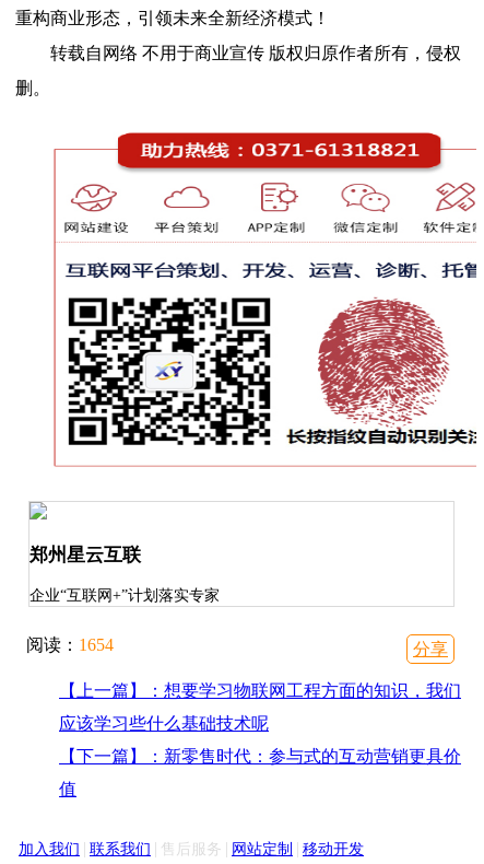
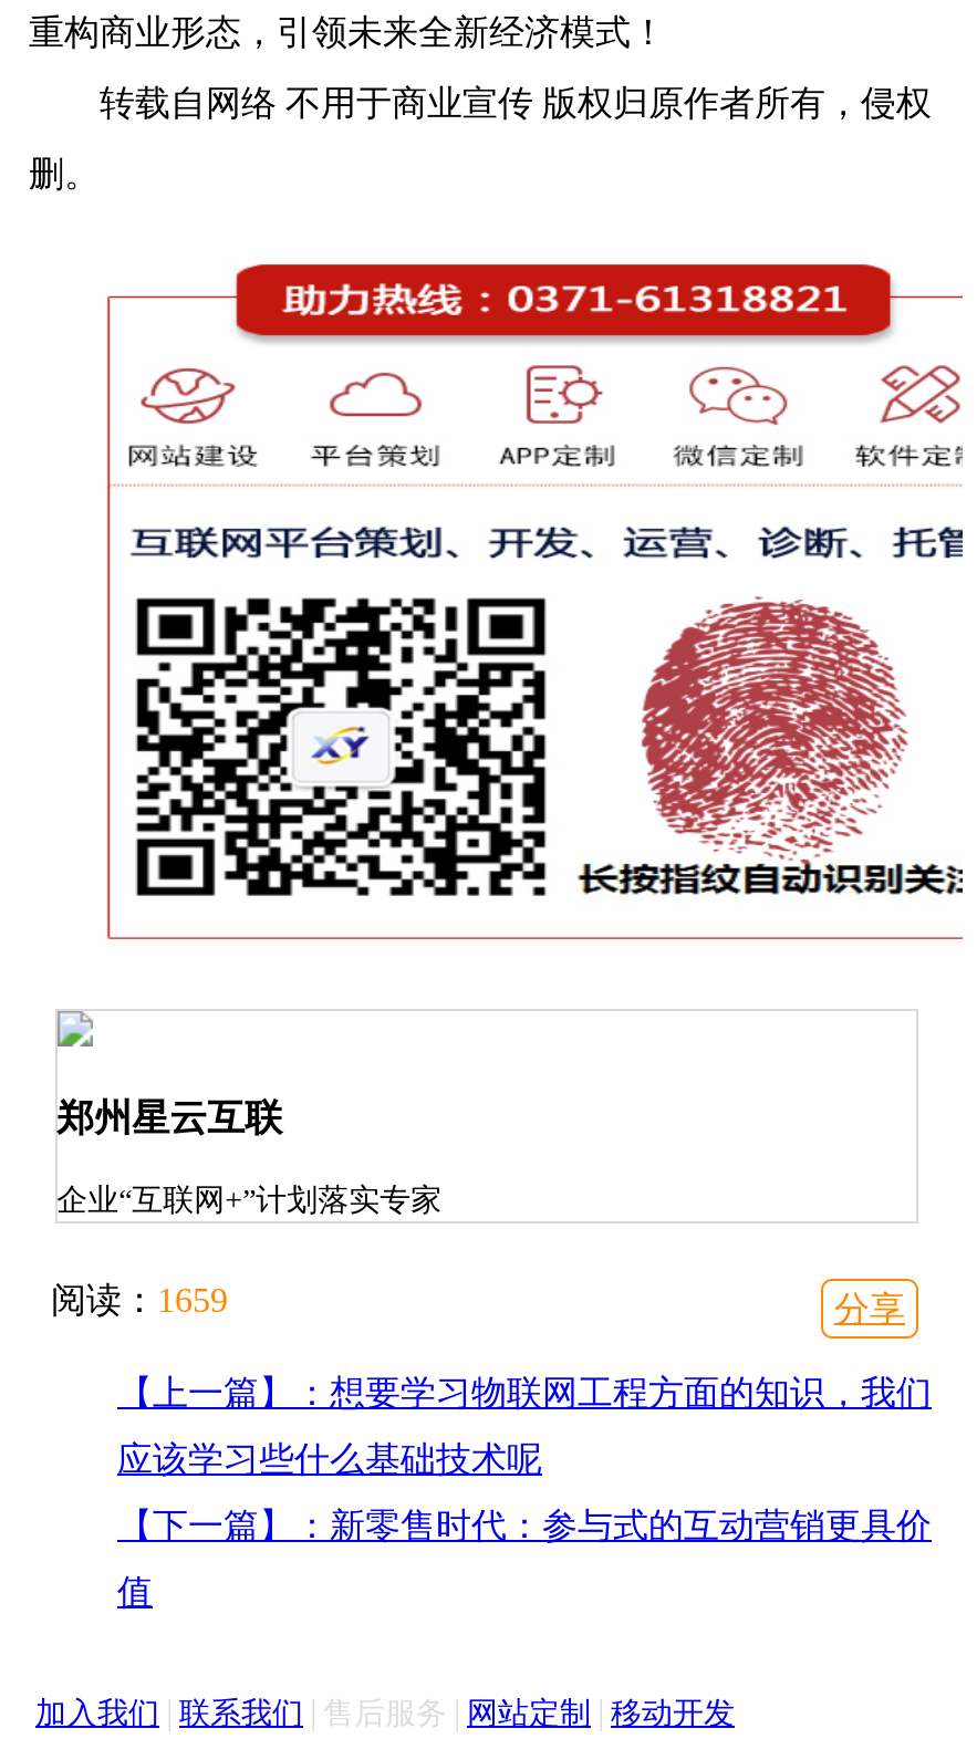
- 阅读：1654
+ 阅读：1659
